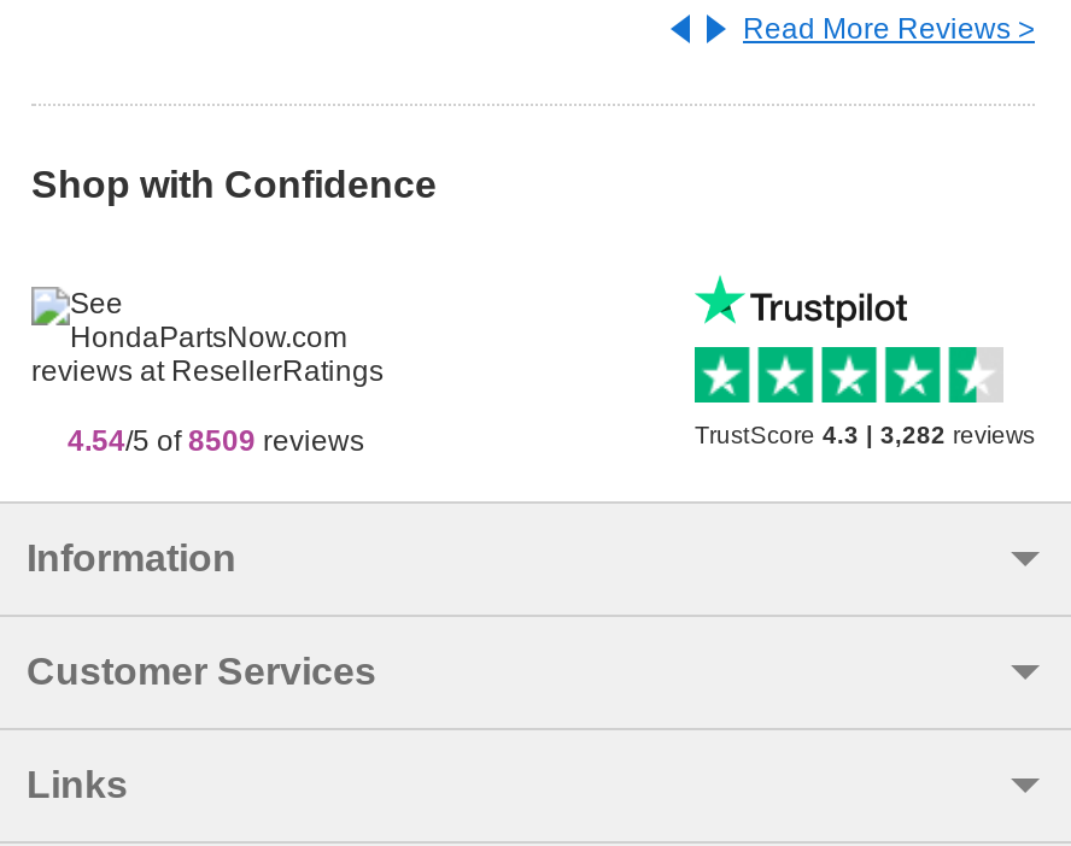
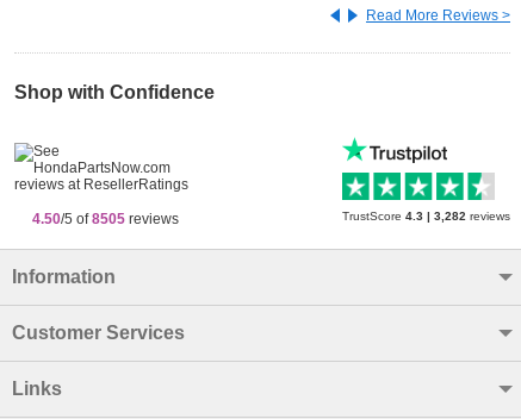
- 4.54/5 of 8509 reviews
+ 4.50/5 of 8505 reviews
